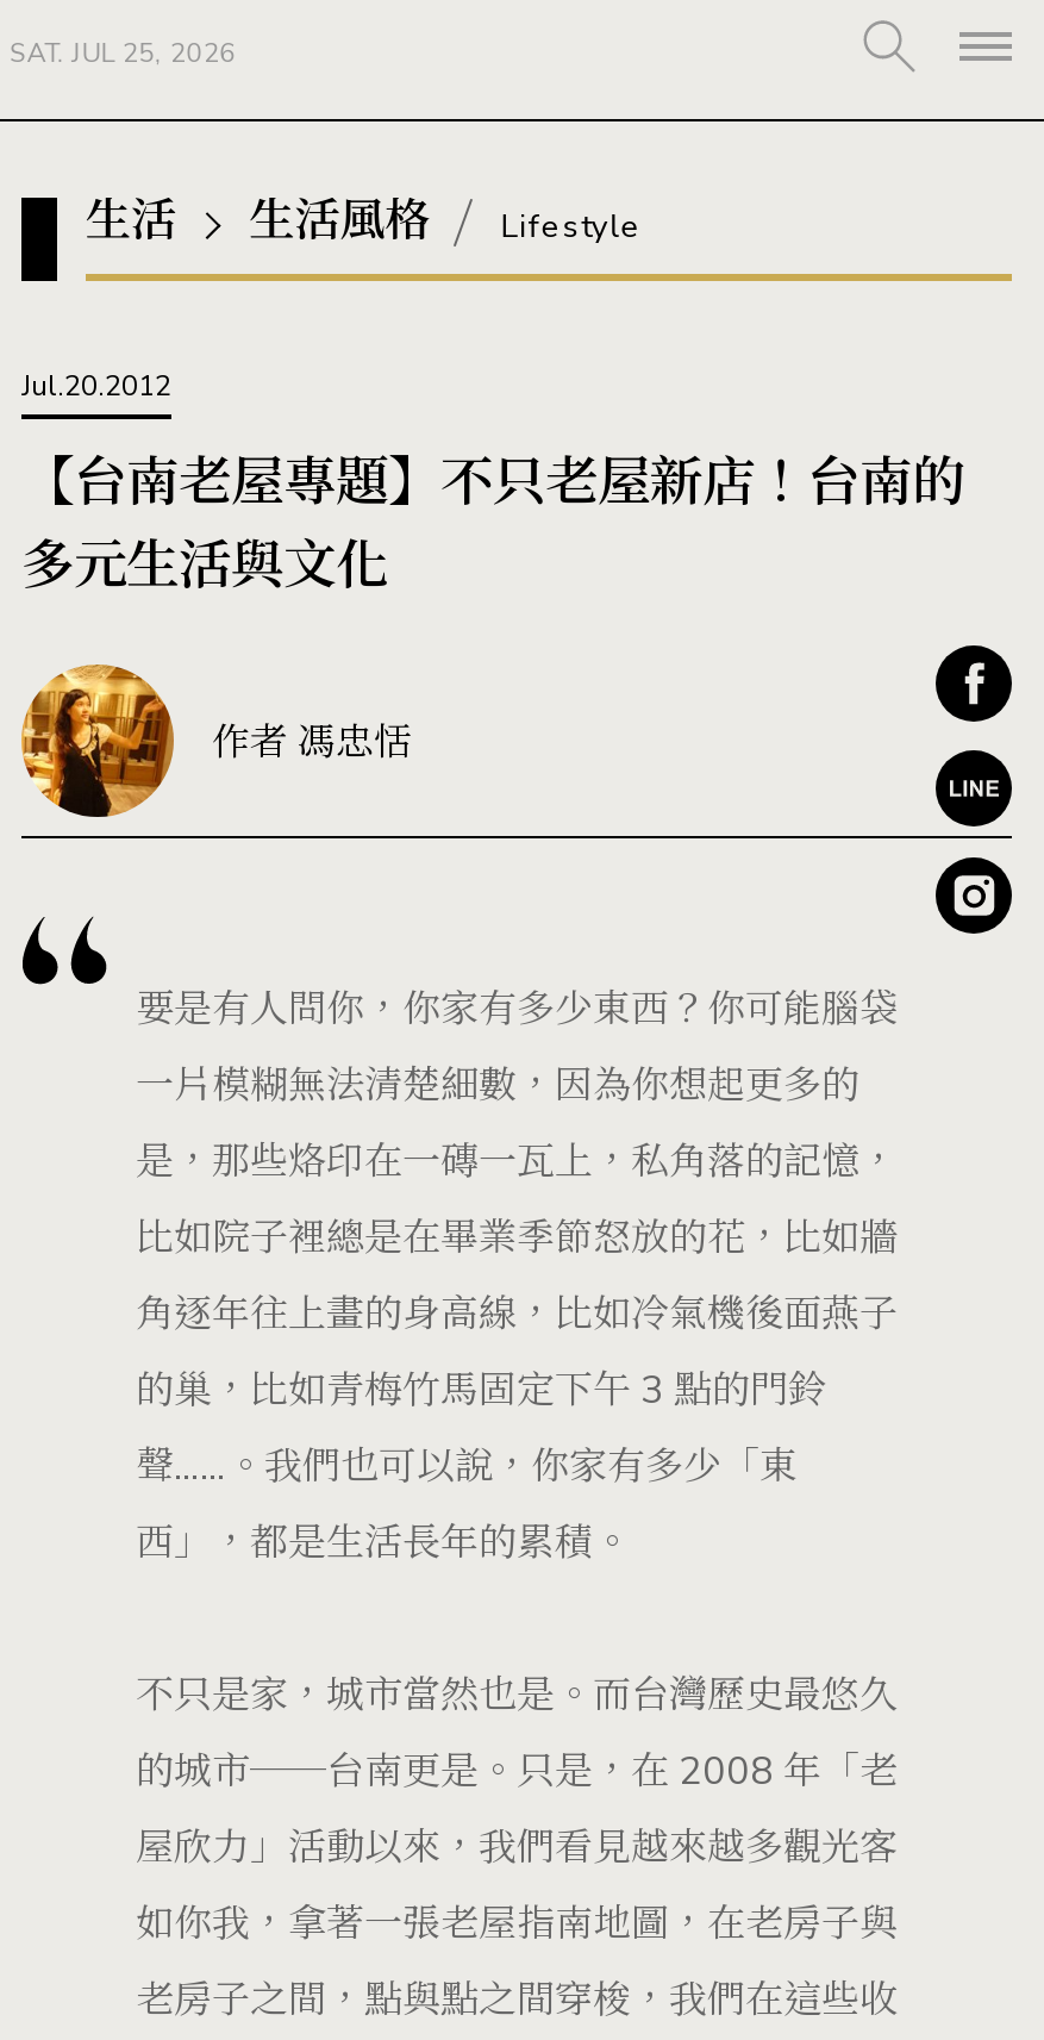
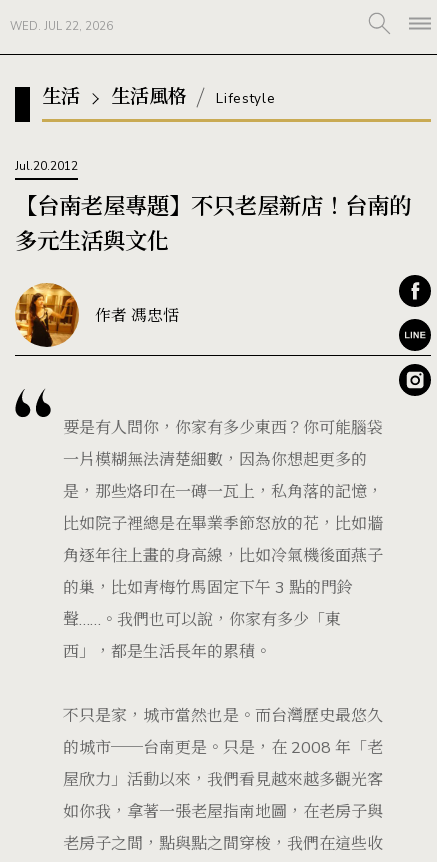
- SAT. JUL 25, 2026
+ WED. JUL 22, 2026
